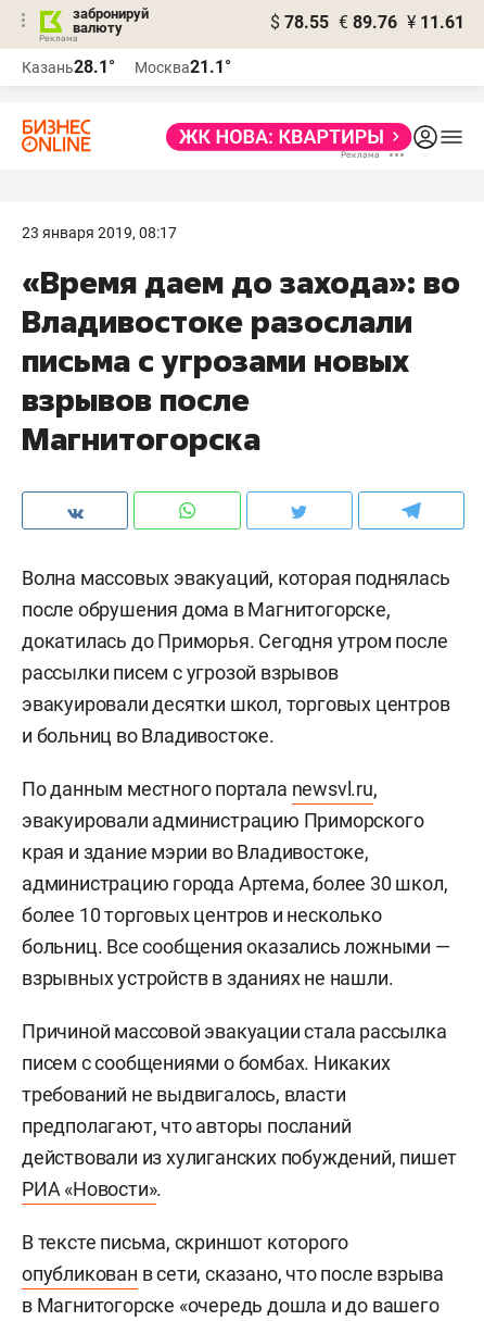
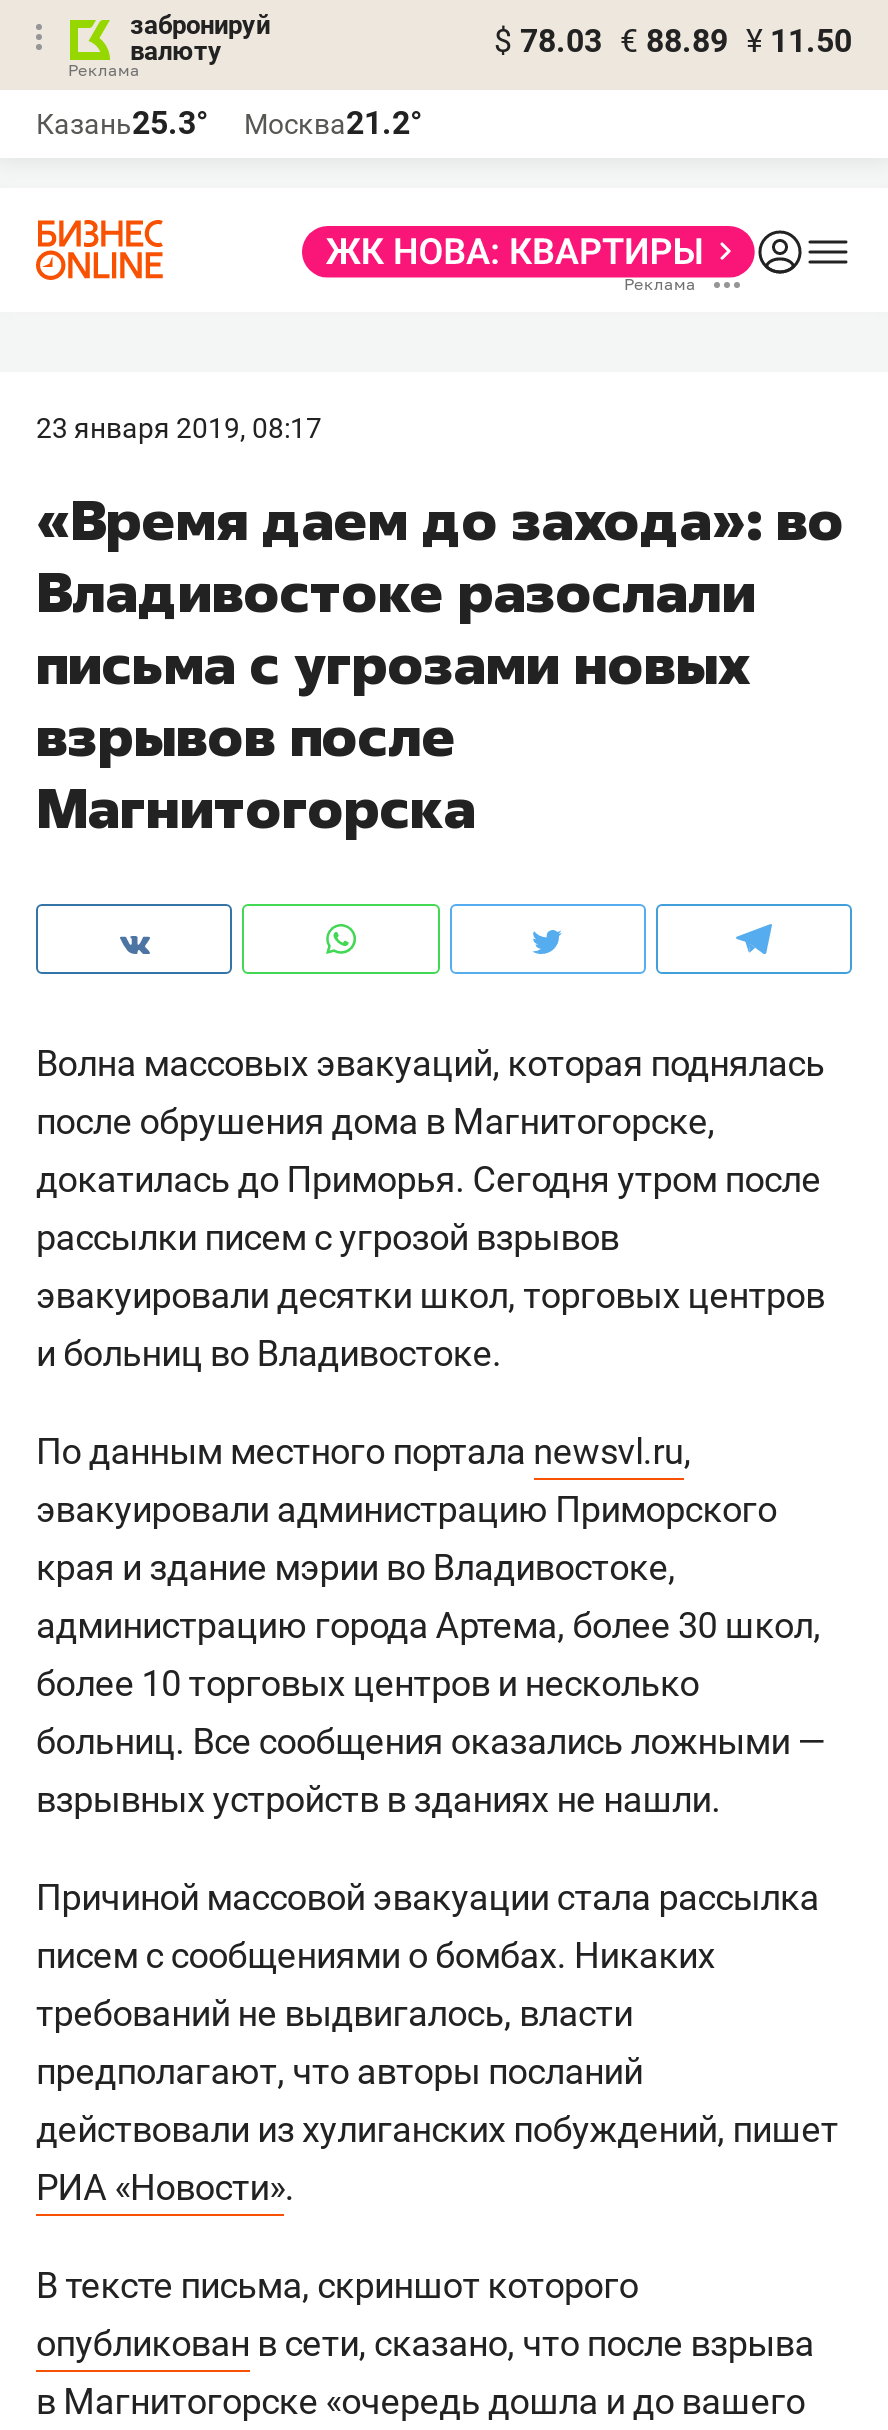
- $ 78.55 € 89.76 ¥ 11.61
+ $ 78.03 € 88.89 ¥ 11.50

- Казань28.1°
+ Казань25.3°

- Москва21.1°
+ Москва21.2°
